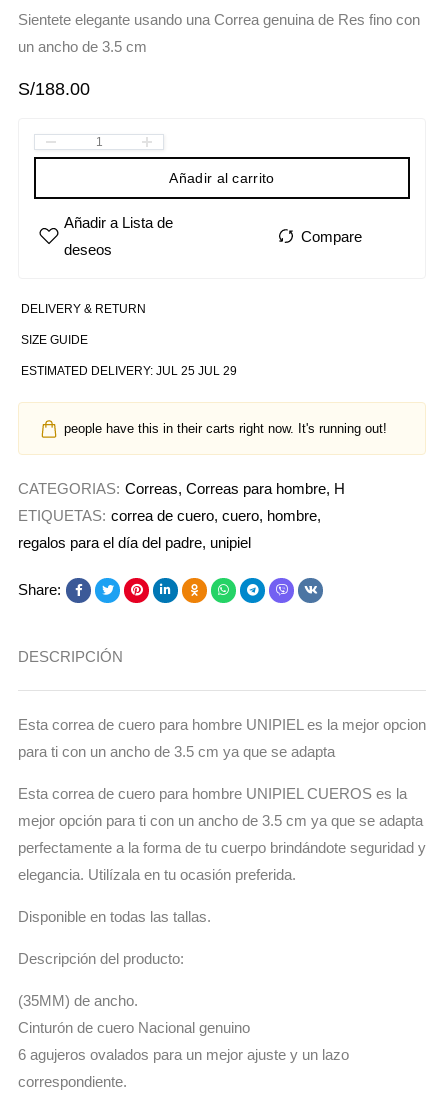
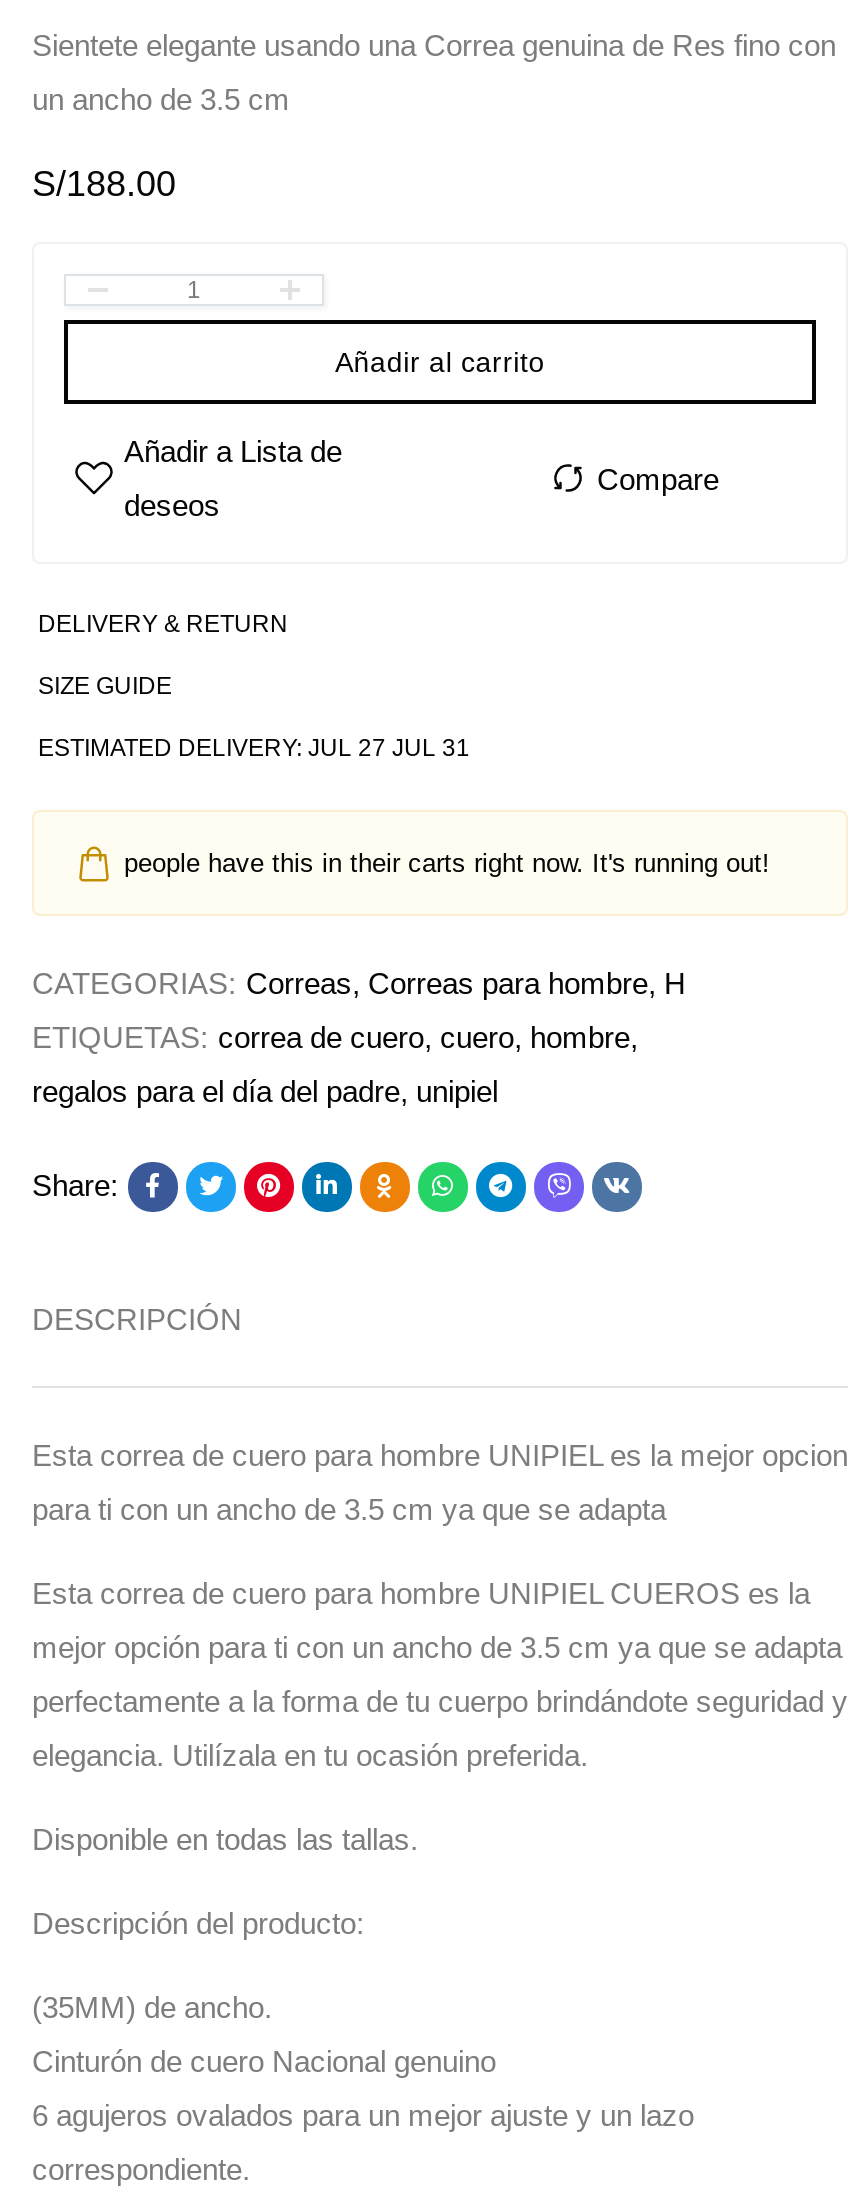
- ESTIMATED DELIVERY: JUL 25 JUL 29
+ ESTIMATED DELIVERY: JUL 27 JUL 31
